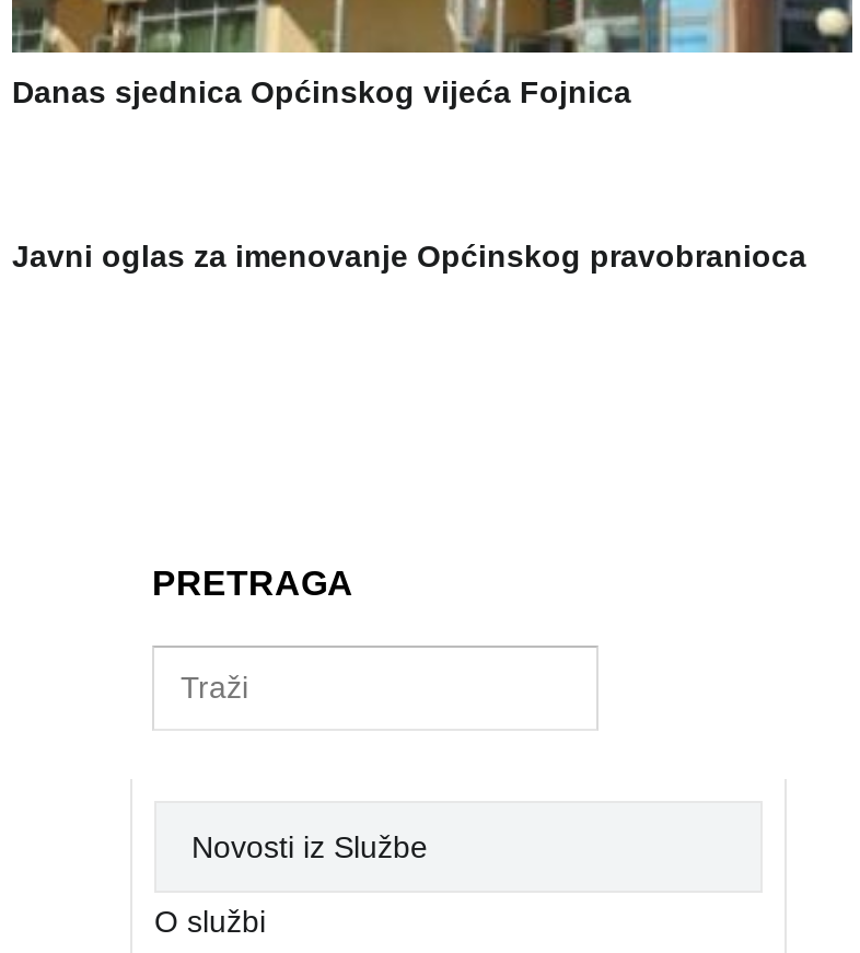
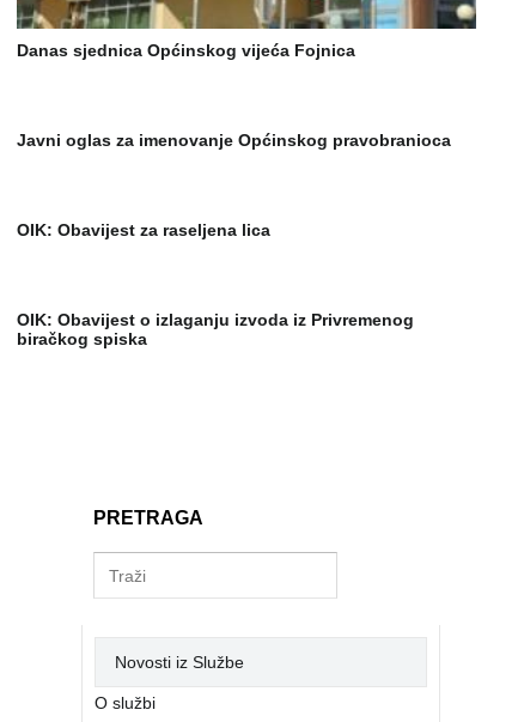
+ OIK: Obavijest za raseljena lica

+ OIK: Obavijest o izlaganju izvoda iz Privremenog
+ biračkog spiska
